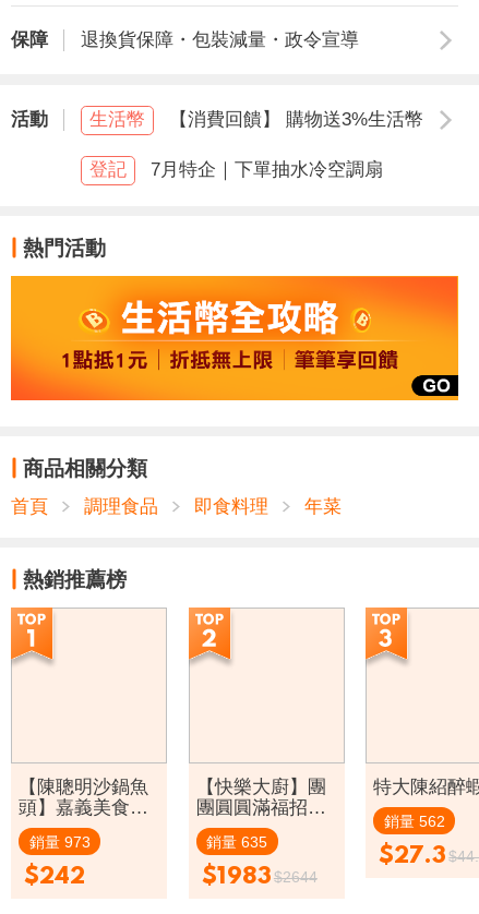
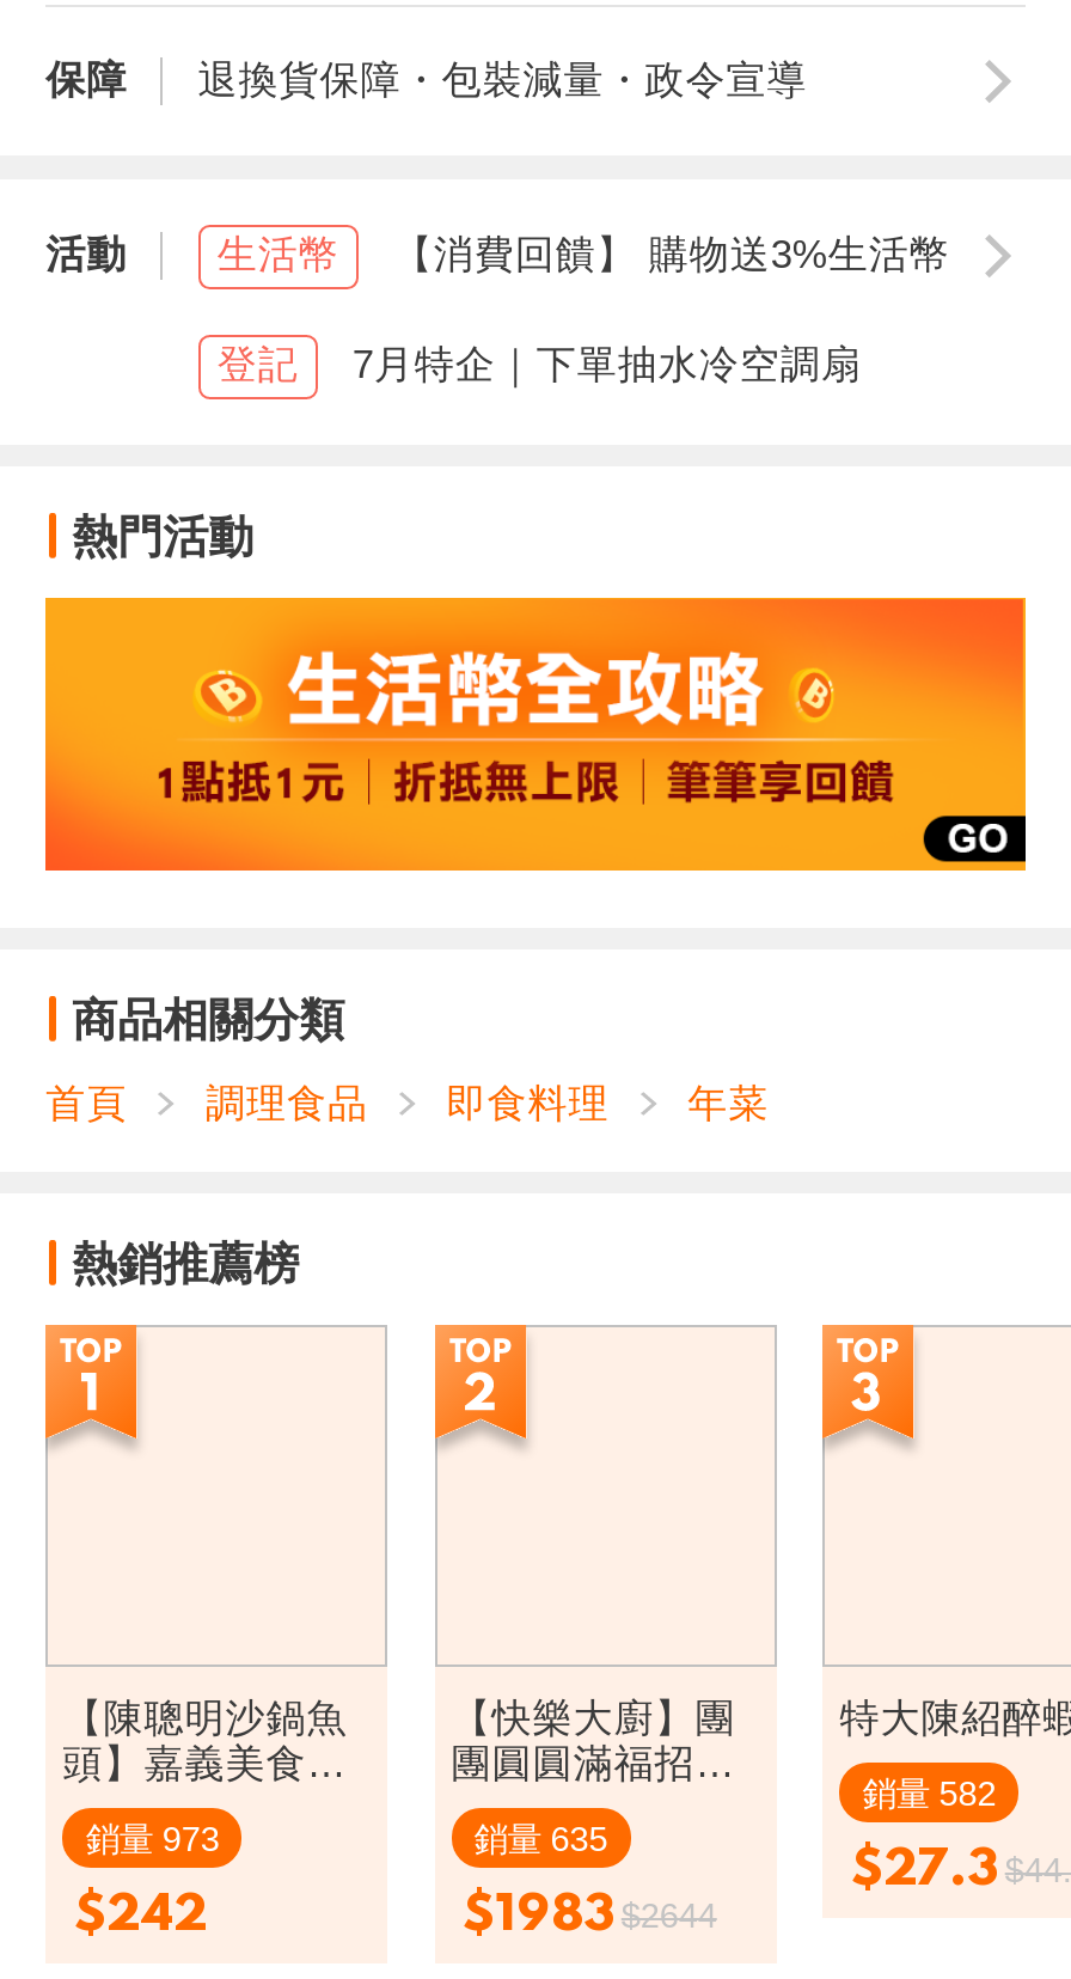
- 銷量 562
+ 銷量 582
